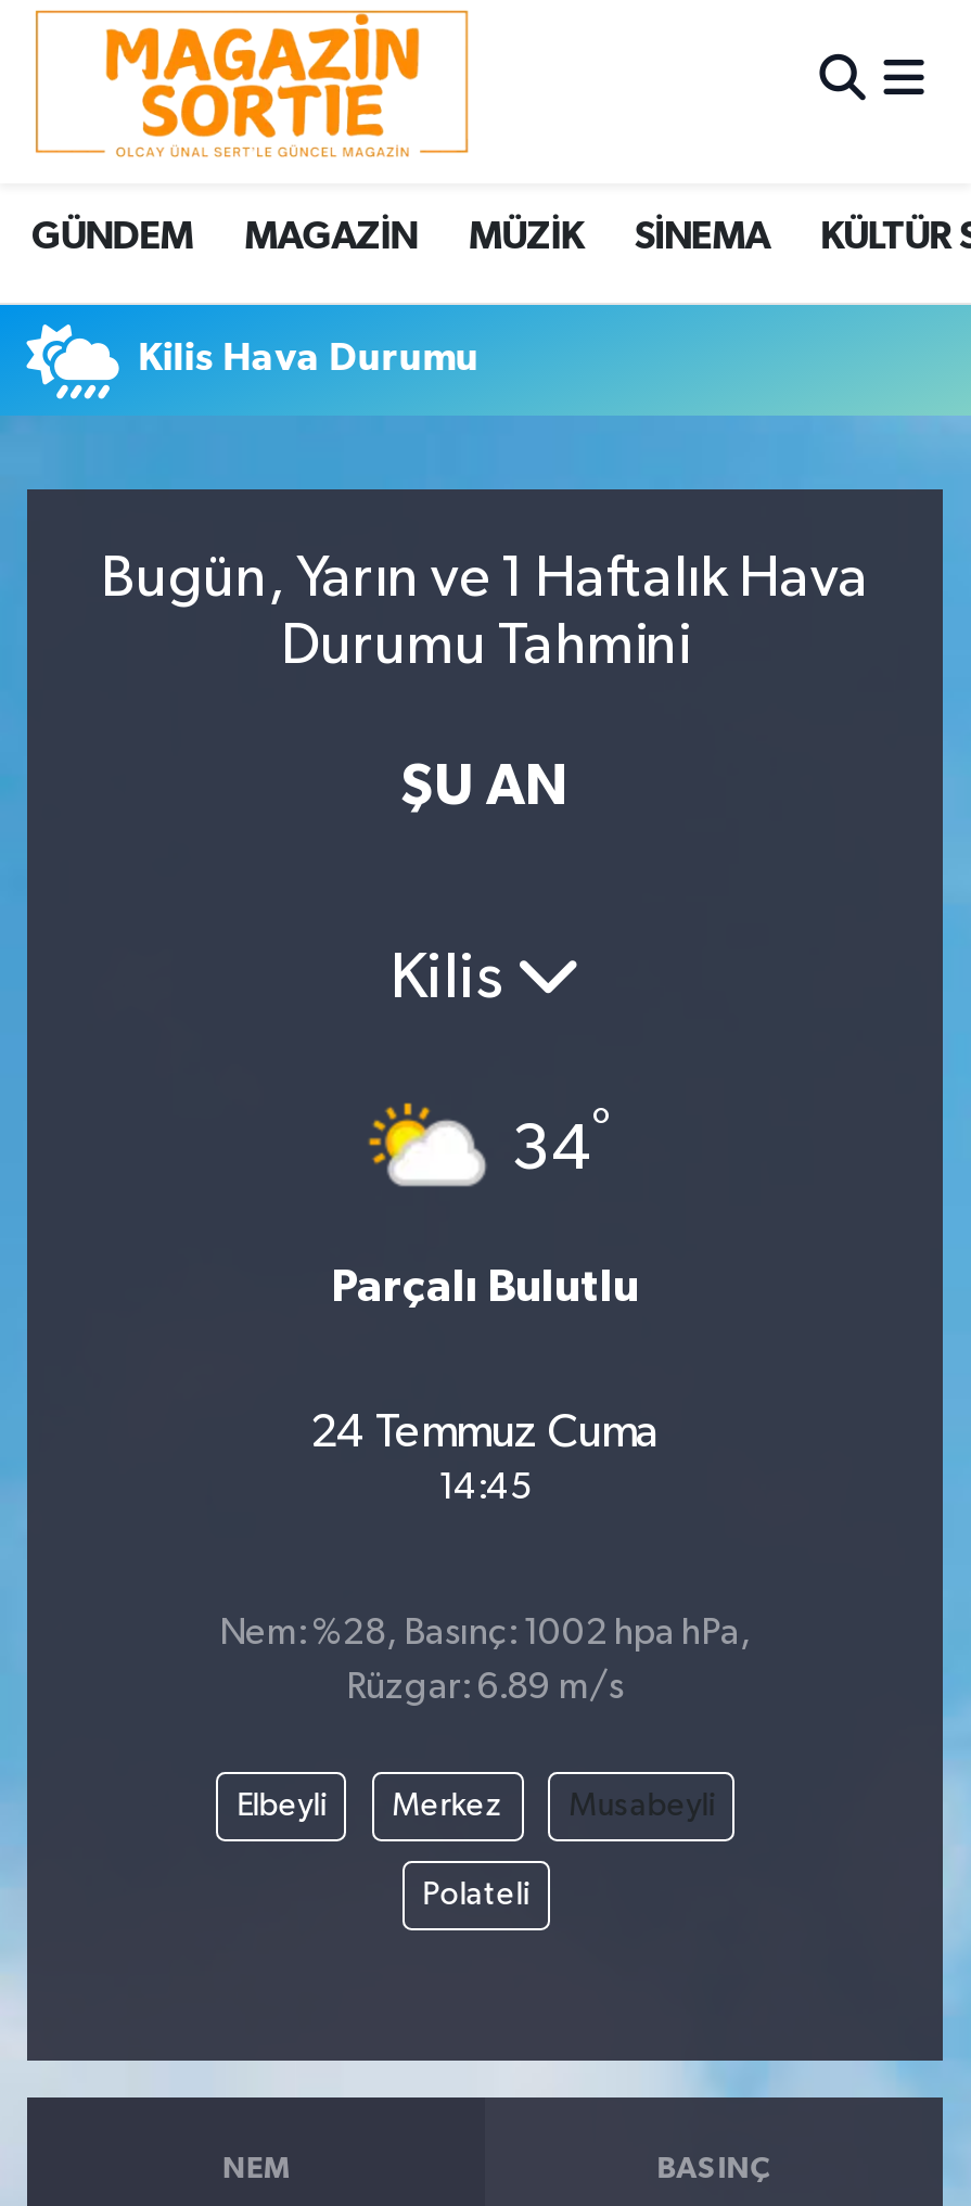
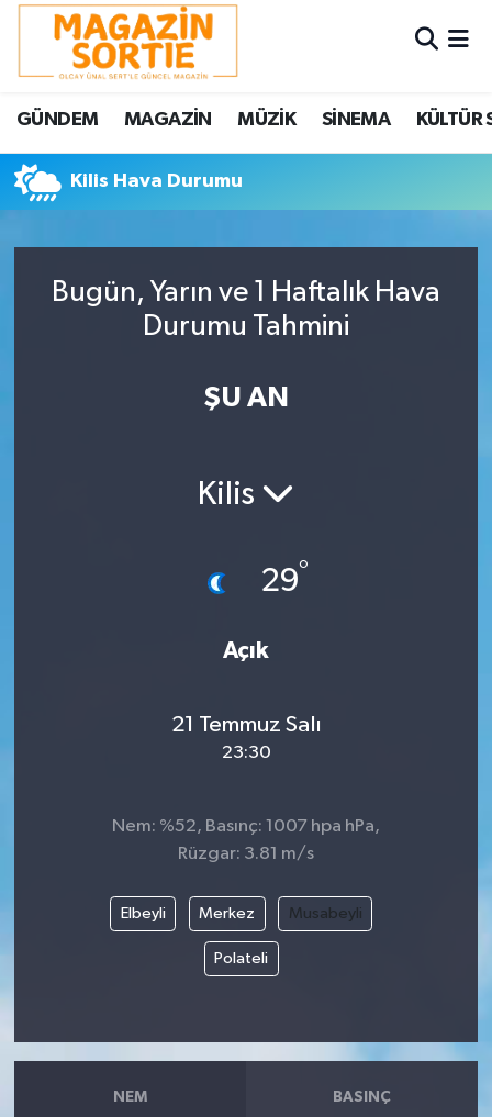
- [image]
- 34°
+ [image]
+ 29°

- Parçalı Bulutlu
+ Açık

- 24 Temmuz Cuma
- 14:45
+ 21 Temmuz Salı
+ 23:30

- Nem: %28, Basınç: 1002 hpa hPa,
+ Nem: %52, Basınç: 1007 hpa hPa,

- Rüzgar: 6.89 m/s
+ Rüzgar: 3.81 m/s
